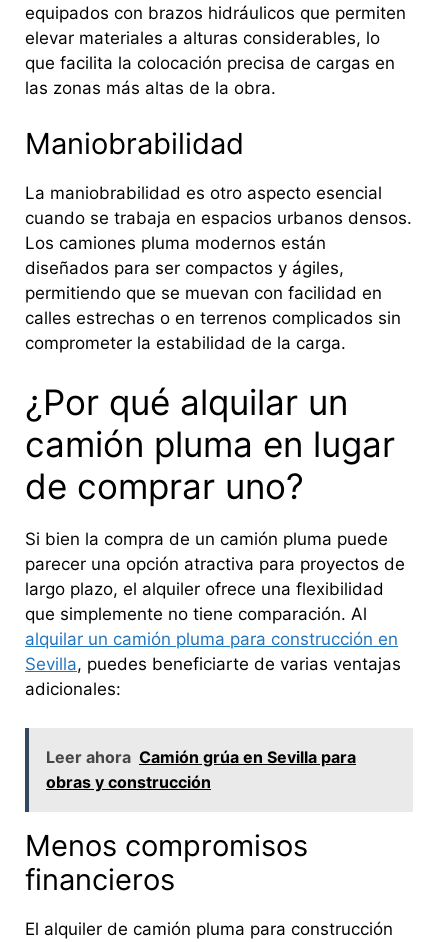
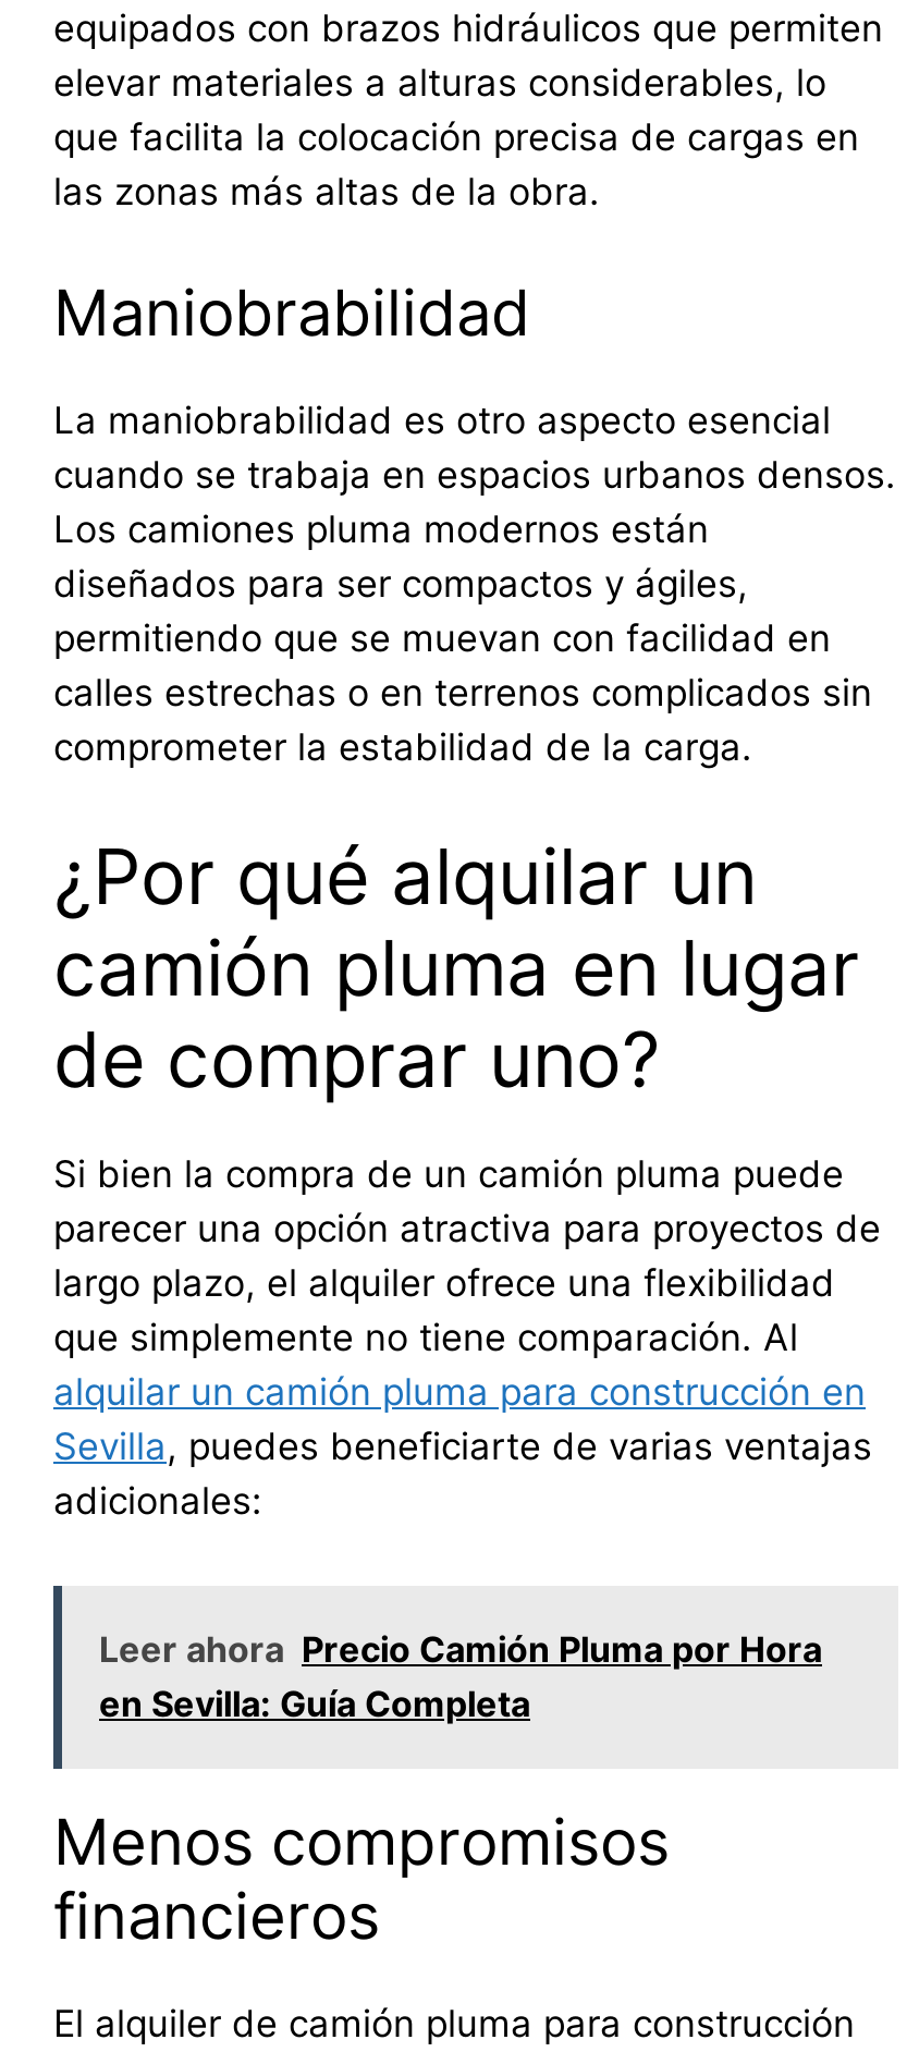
- Leer ahora Camión grúa en Sevilla para
- obras y construcción
+ Leer ahora Precio Camión Pluma por Hora
+ en Sevilla: Guía Completa
